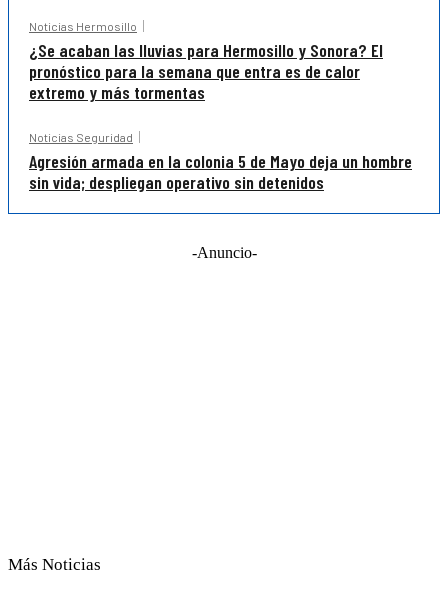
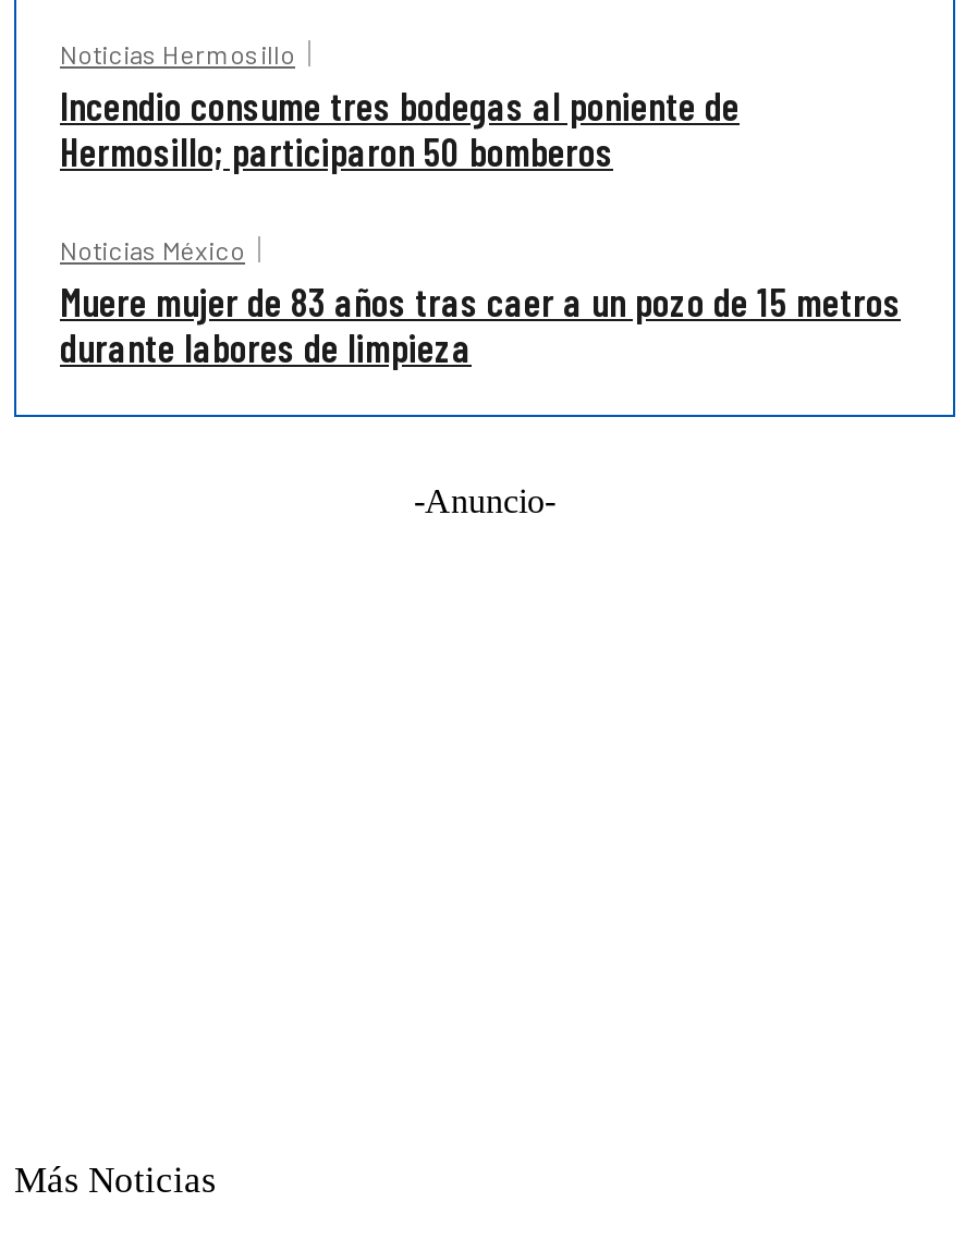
- ¿Se acaban las lluvias para Hermosillo y Sonora? El
- pronóstico para la semana que entra es de calor
- extremo y más tormentas
+ Incendio consume tres bodegas al poniente de
+ Hermosillo; participaron 50 bomberos

- Noticias Seguridad
- Agresión armada en la colonia 5 de Mayo deja un hombre
- sin vida; despliegan operativo sin detenidos
+ Noticias México
+ Muere mujer de 83 años tras caer a un pozo de 15 metros
+ durante labores de limpieza
